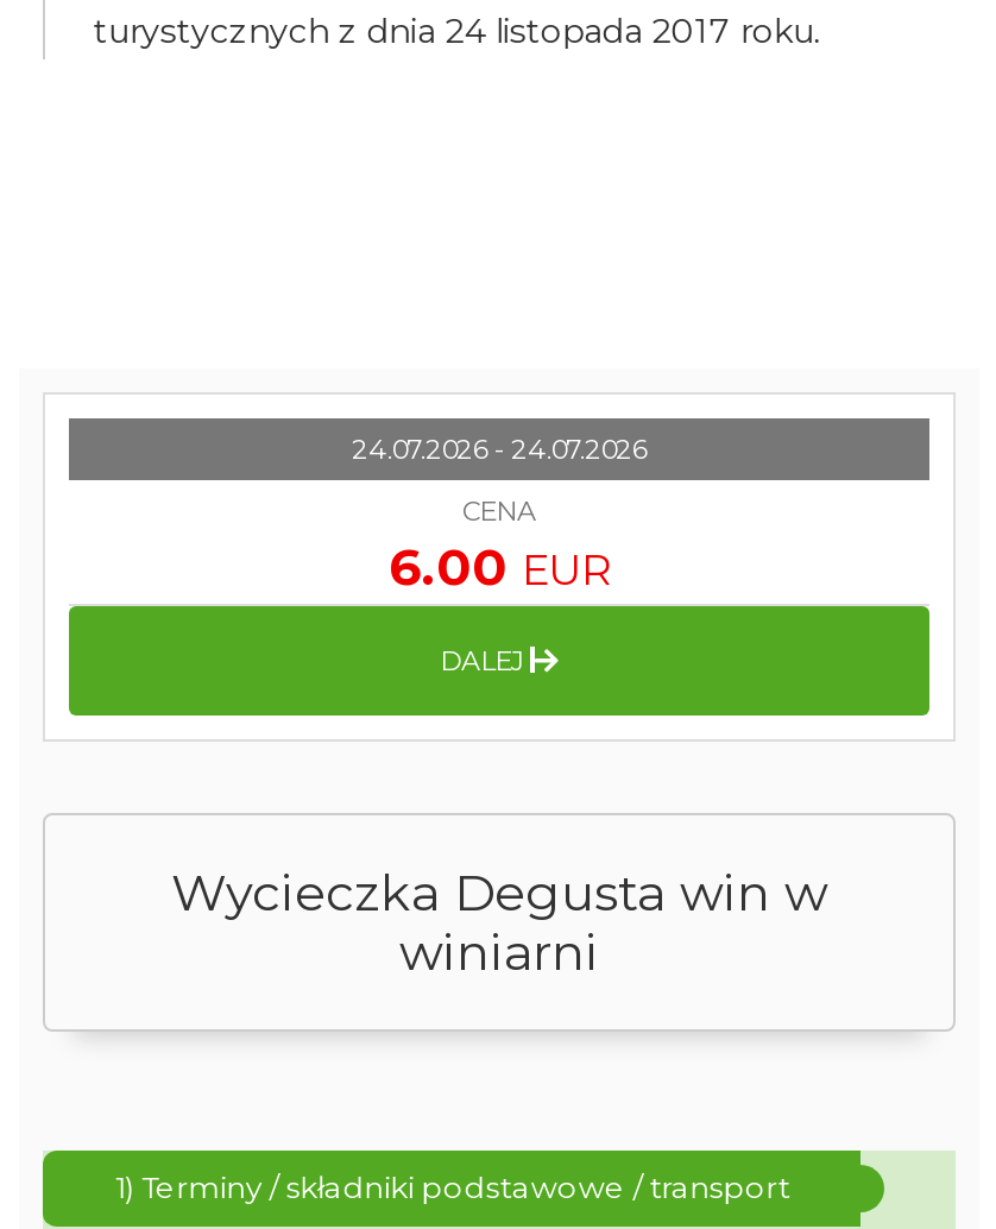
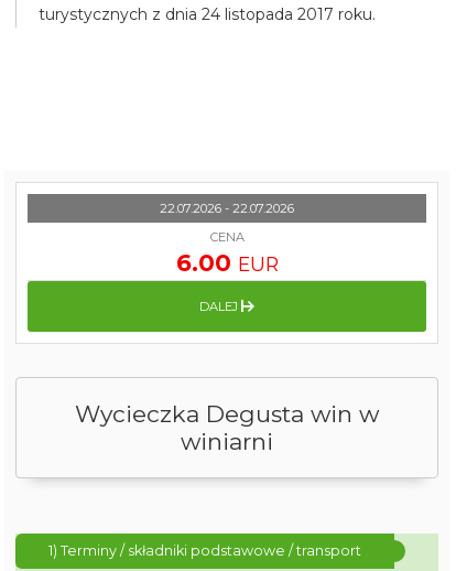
- 24.07.2026 - 24.07.2026
+ 22.07.2026 - 22.07.2026
